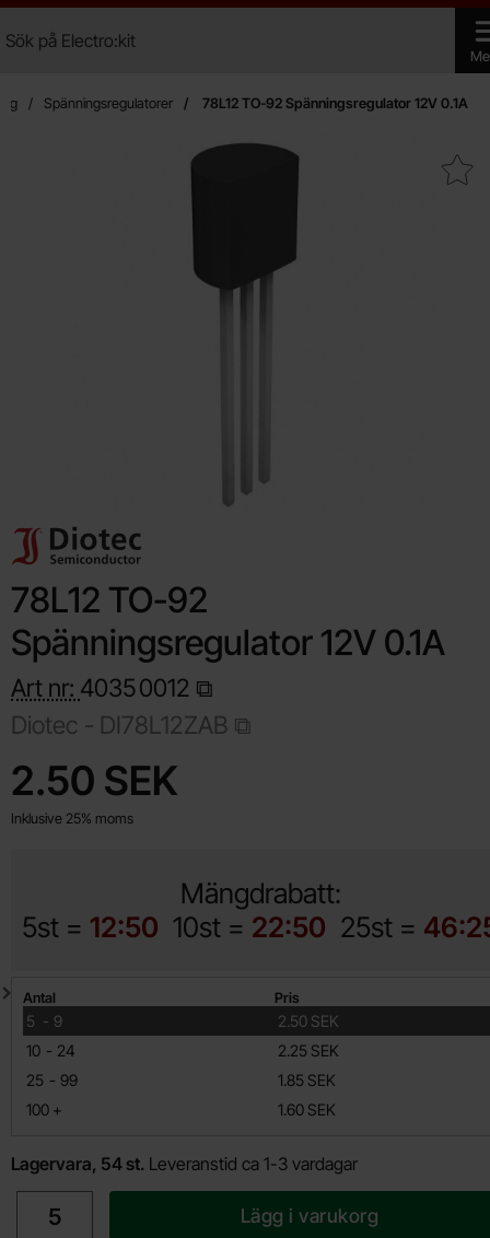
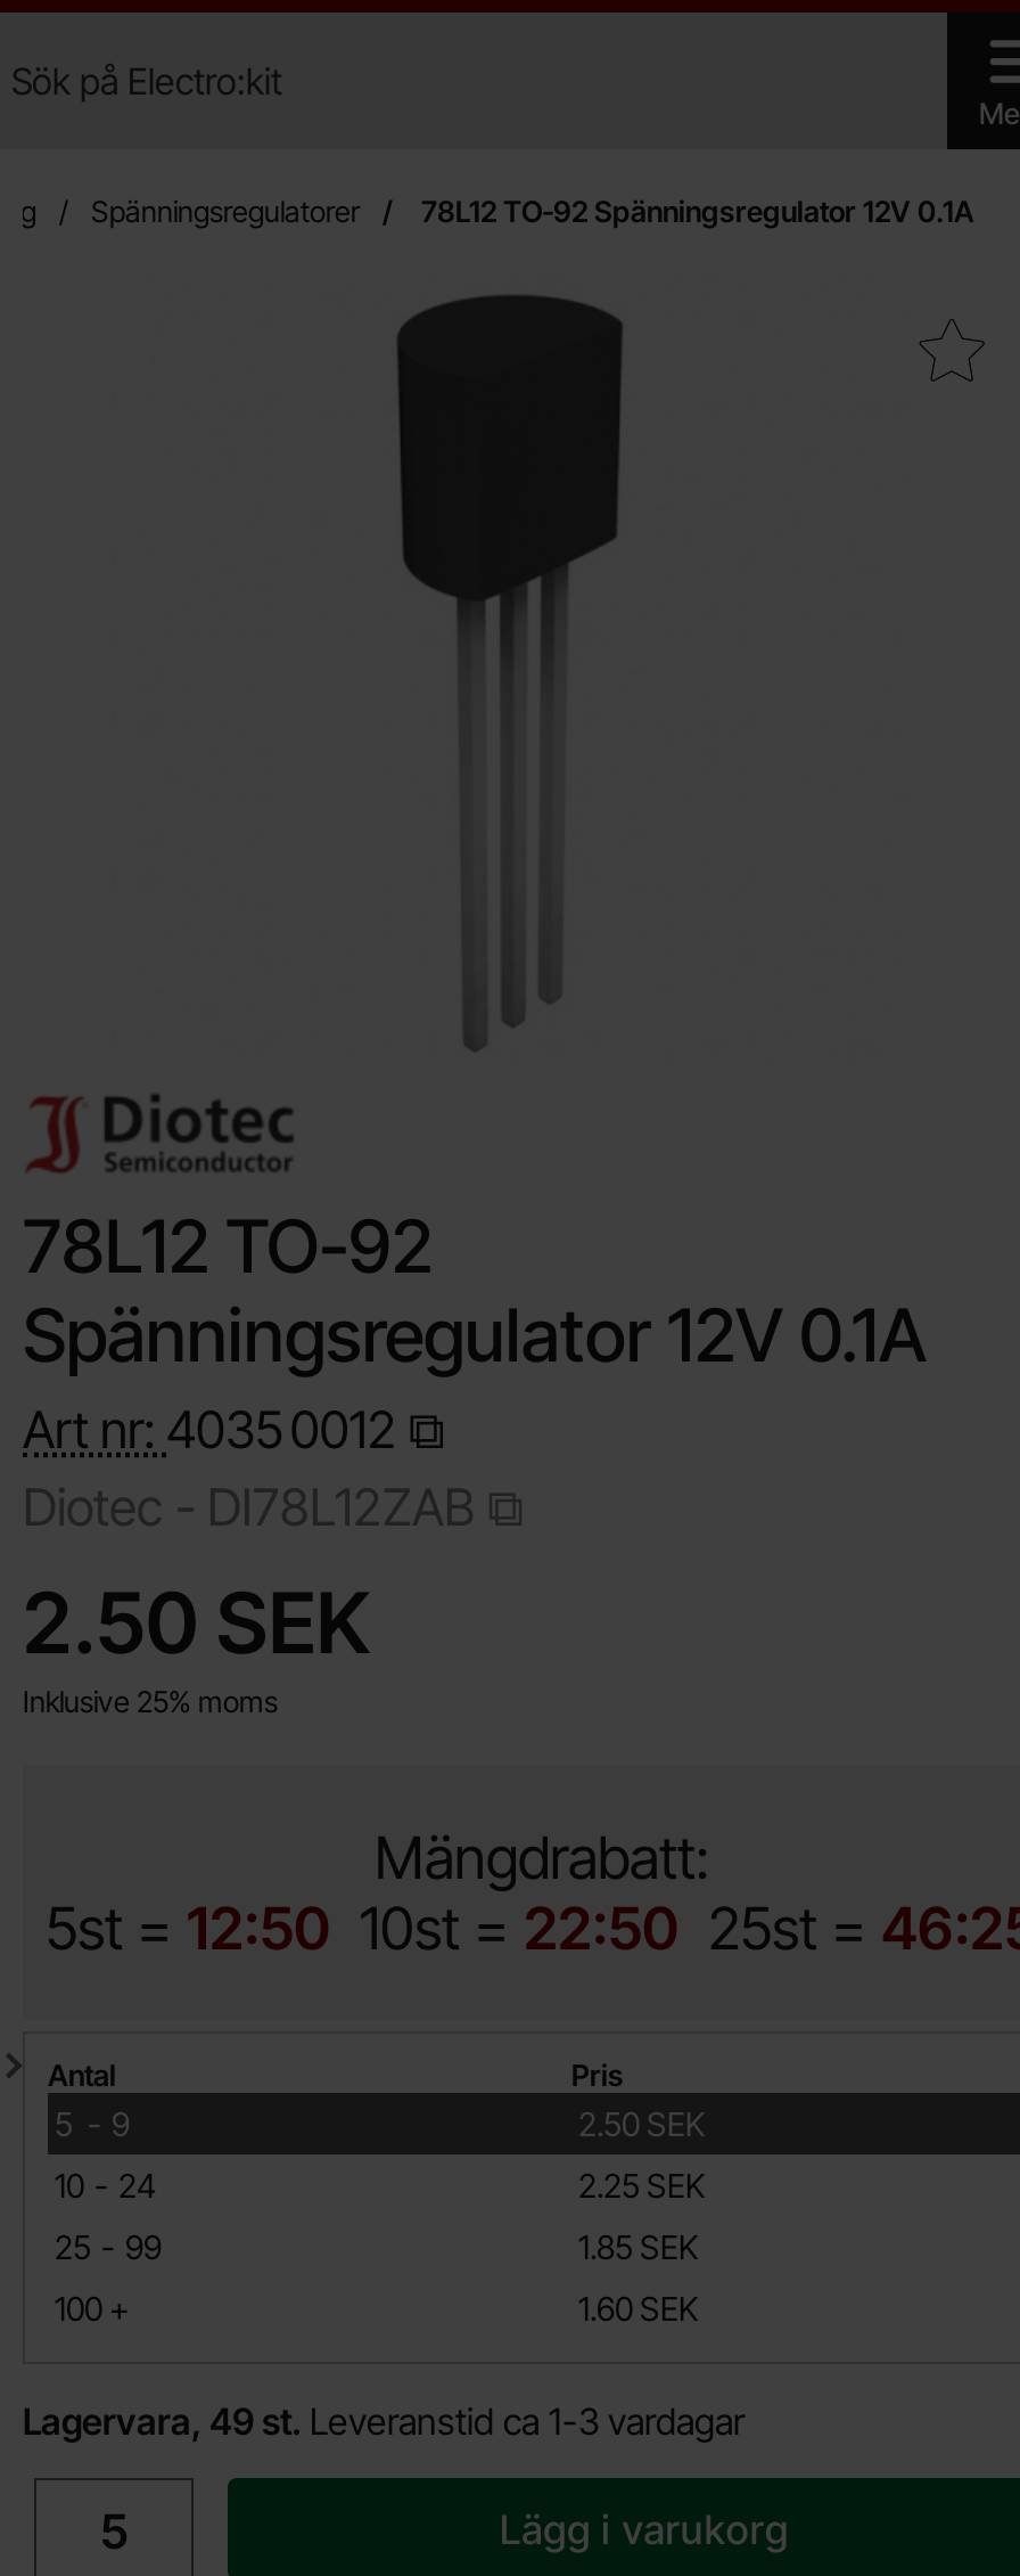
- Lagervara, 54 st. Leveranstid ca 1-3 vardagar
+ Lagervara, 49 st. Leveranstid ca 1-3 vardagar
